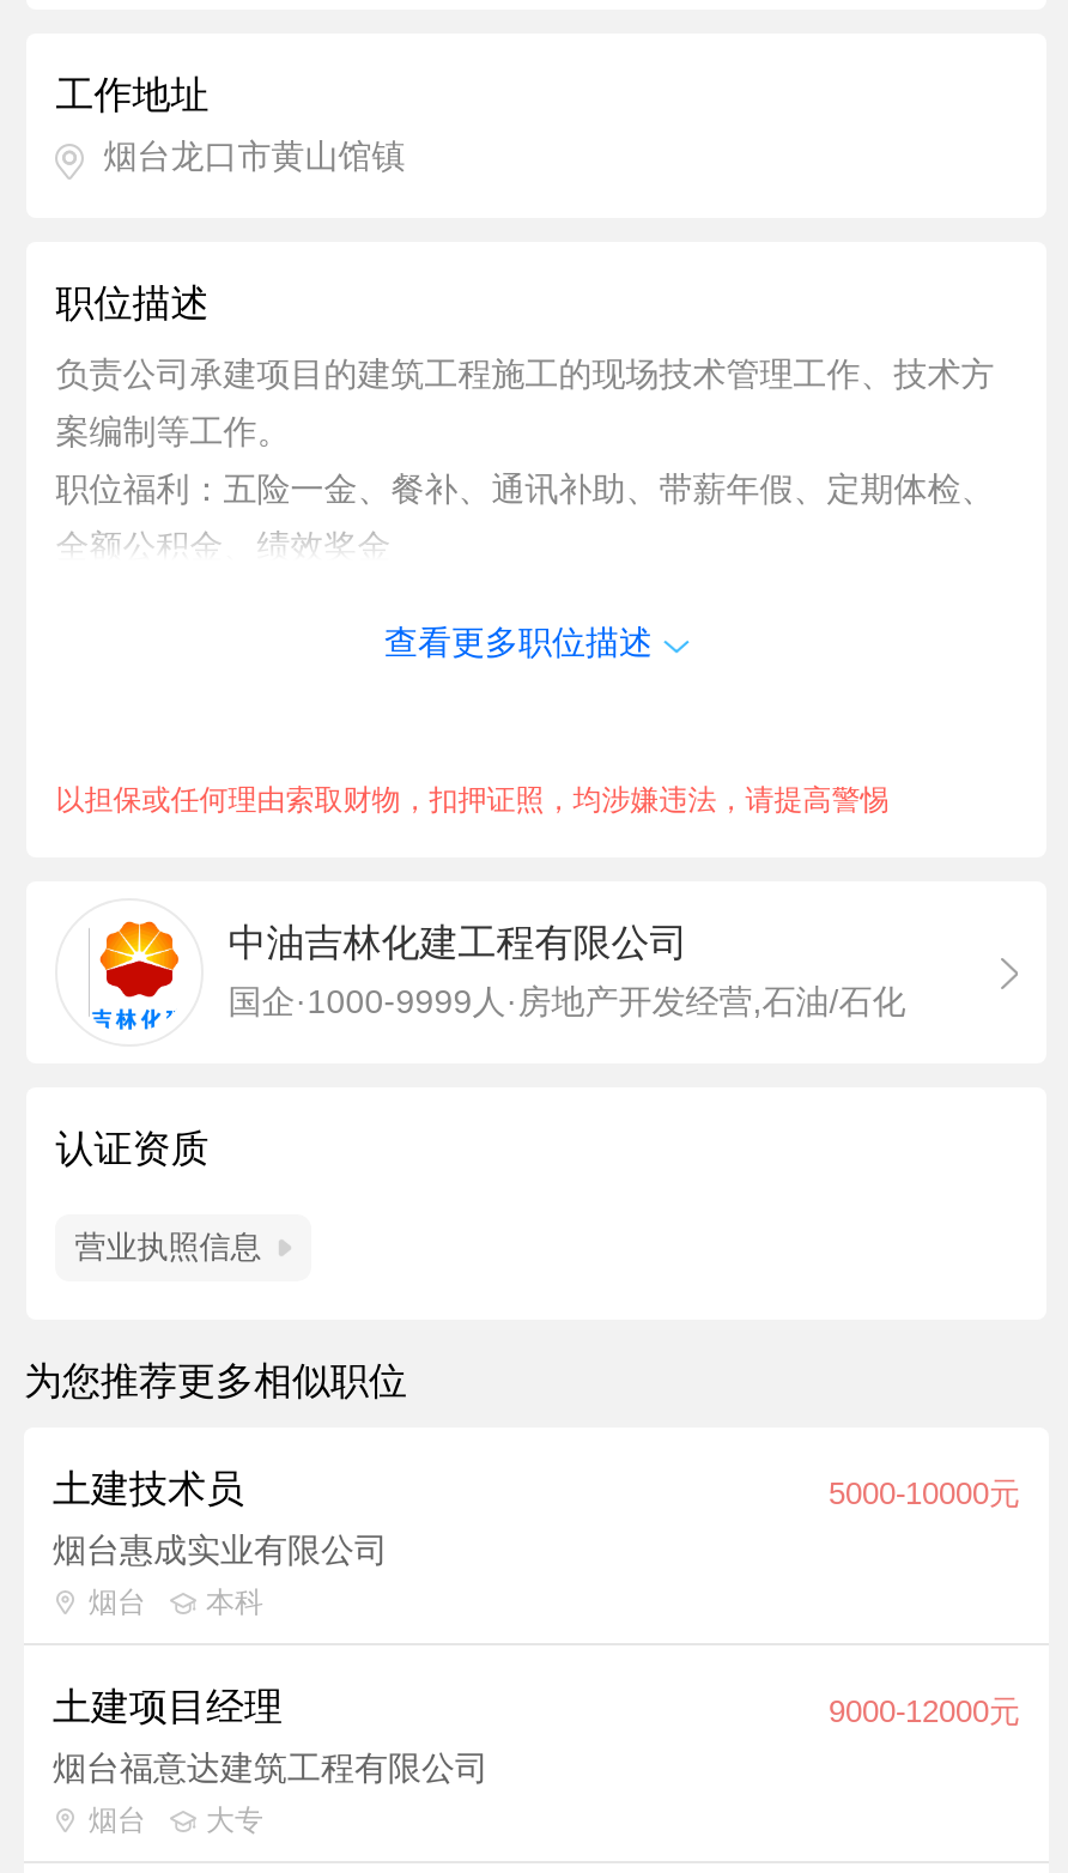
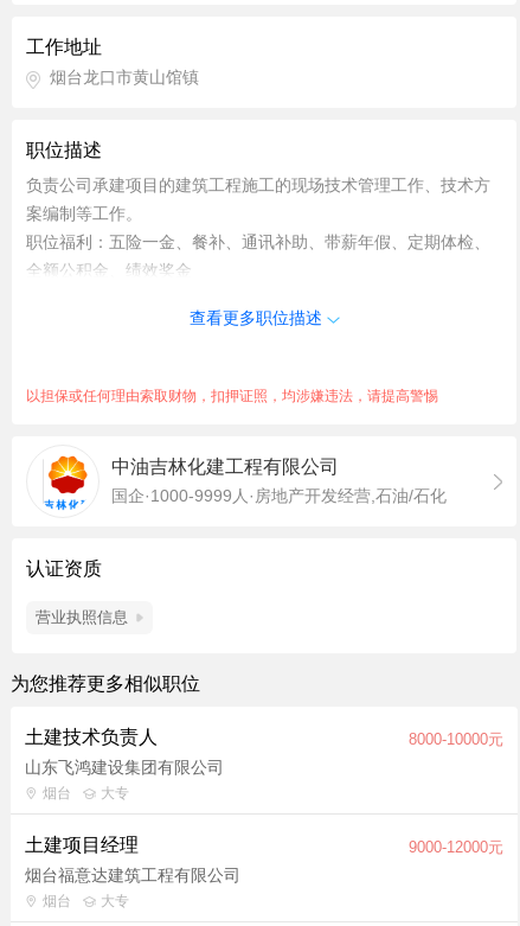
- 土建技术员
- 5000-10000元
+ 土建技术负责人
+ 8000-10000元

- 烟台惠成实业有限公司
+ 山东飞鸿建设集团有限公司

- 本科
+ 大专
